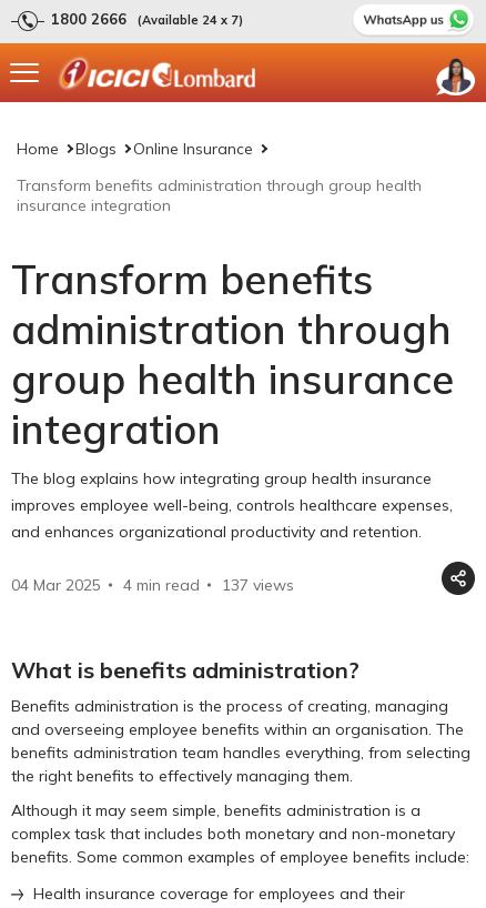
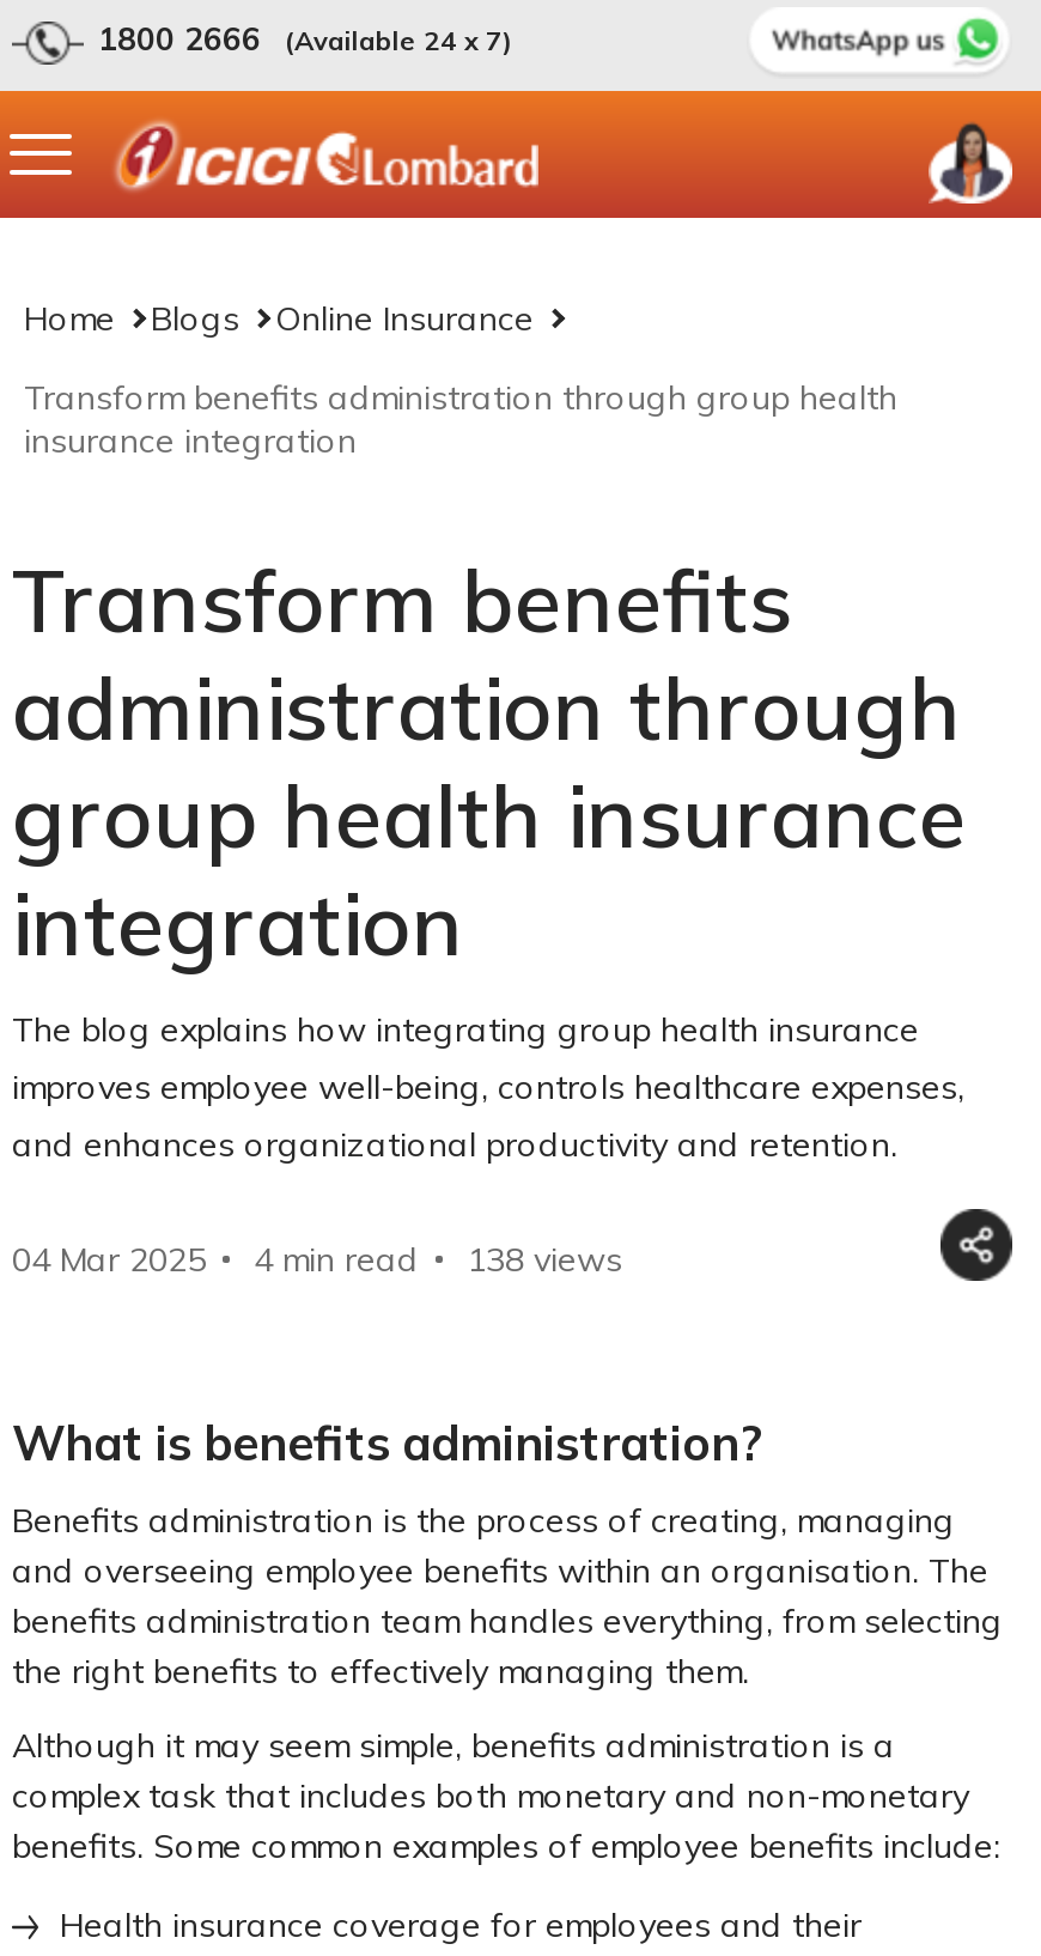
- 04 Mar 2025 4 min read 137 views
+ 04 Mar 2025 4 min read 138 views
